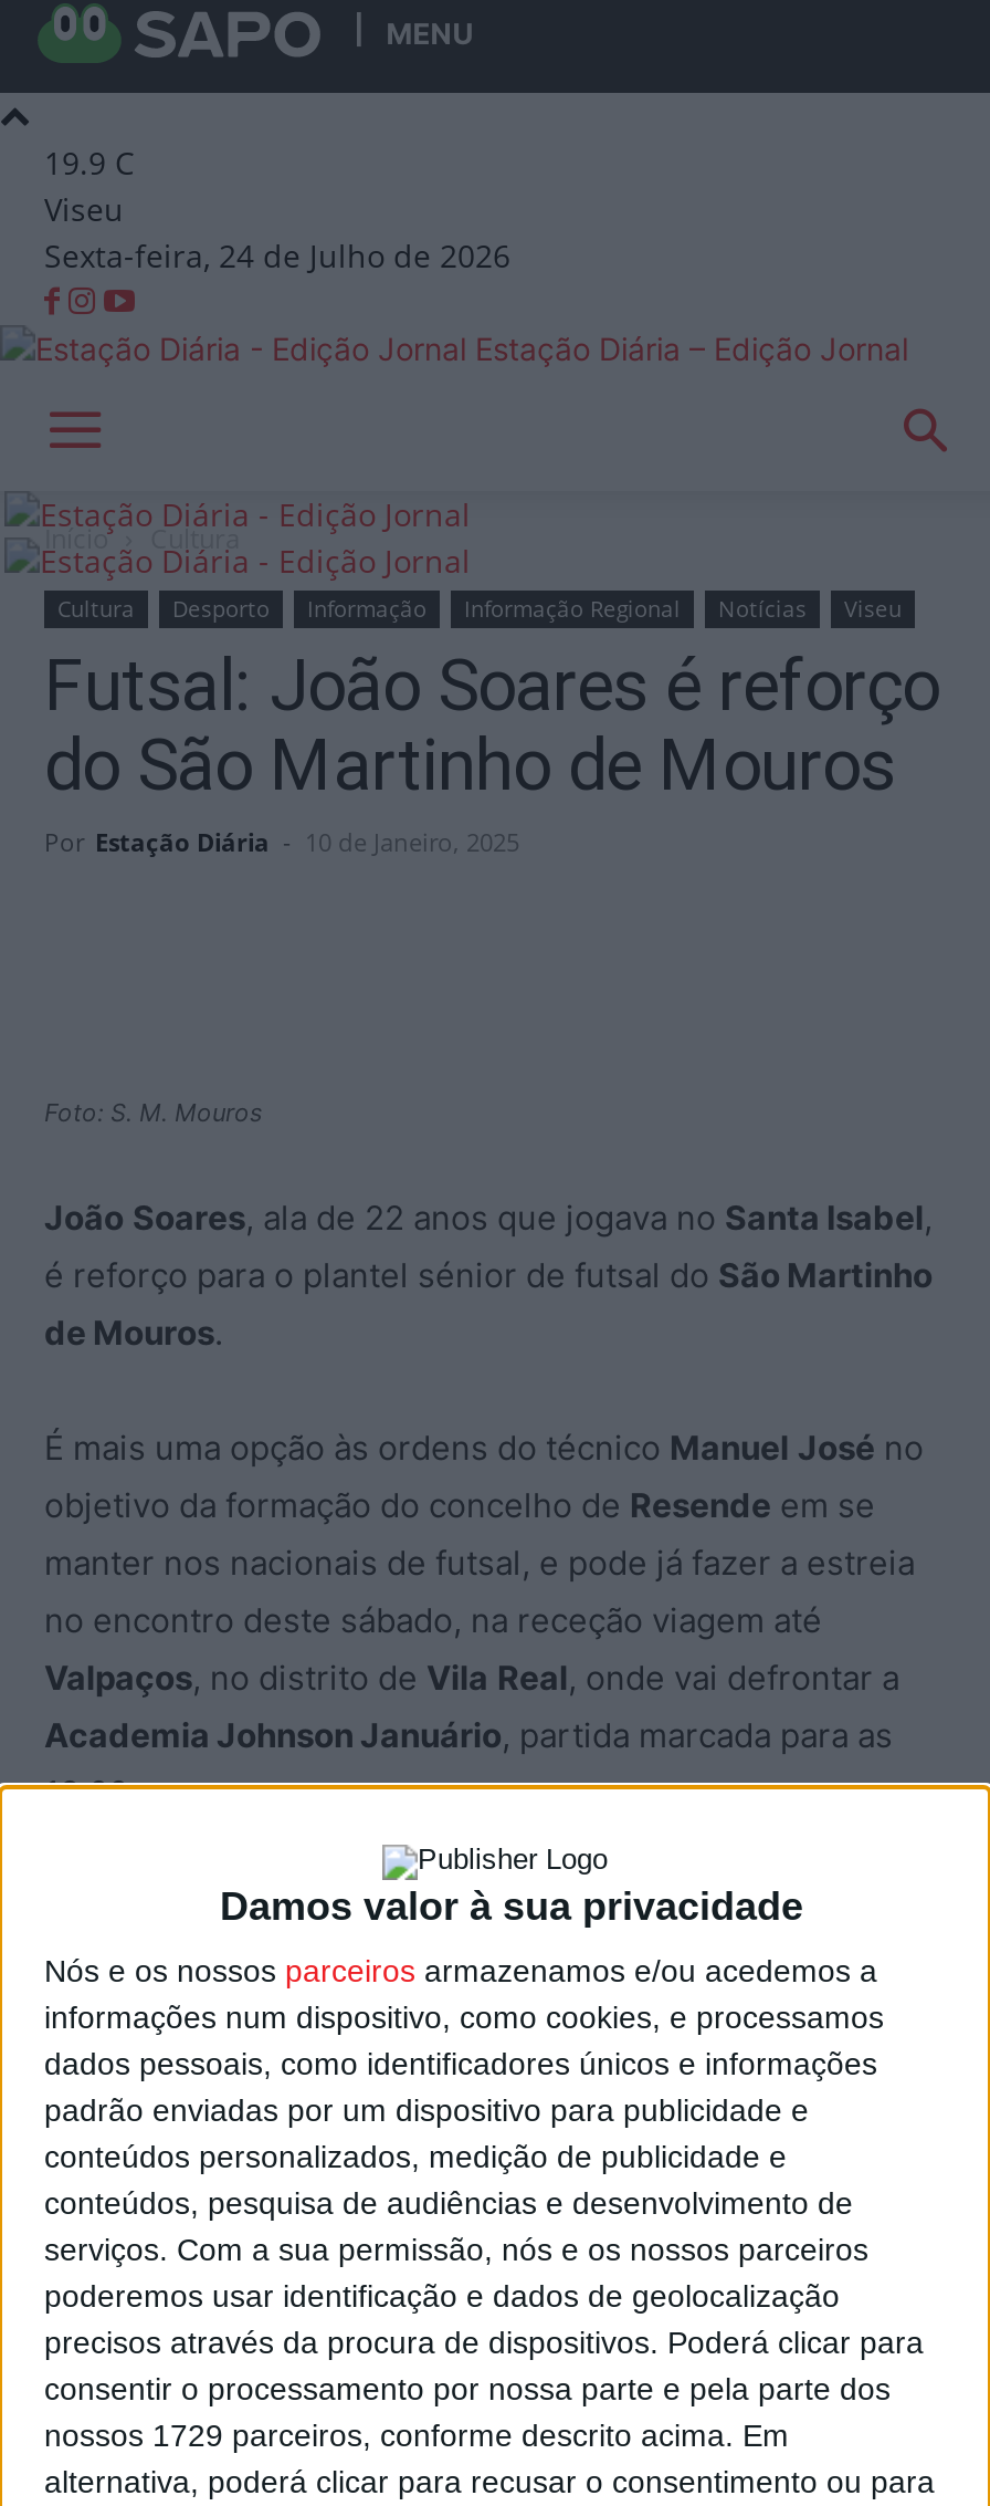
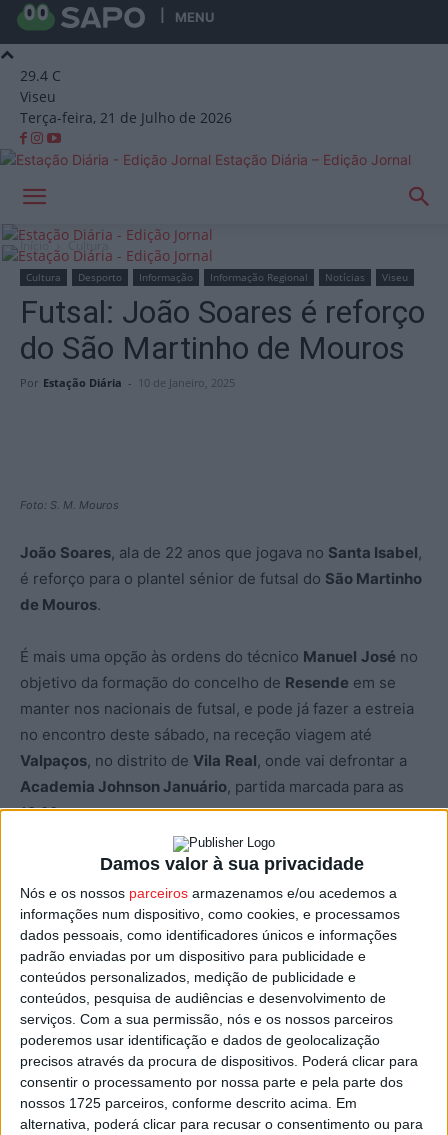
- 19.9 C
+ 29.4 C

- Sexta-feira, 24 de Julho de 2026
+ Terça-feira, 21 de Julho de 2026

- nossos 1729 parceiros, conforme descrito acima. Em
+ nossos 1725 parceiros, conforme descrito acima. Em
